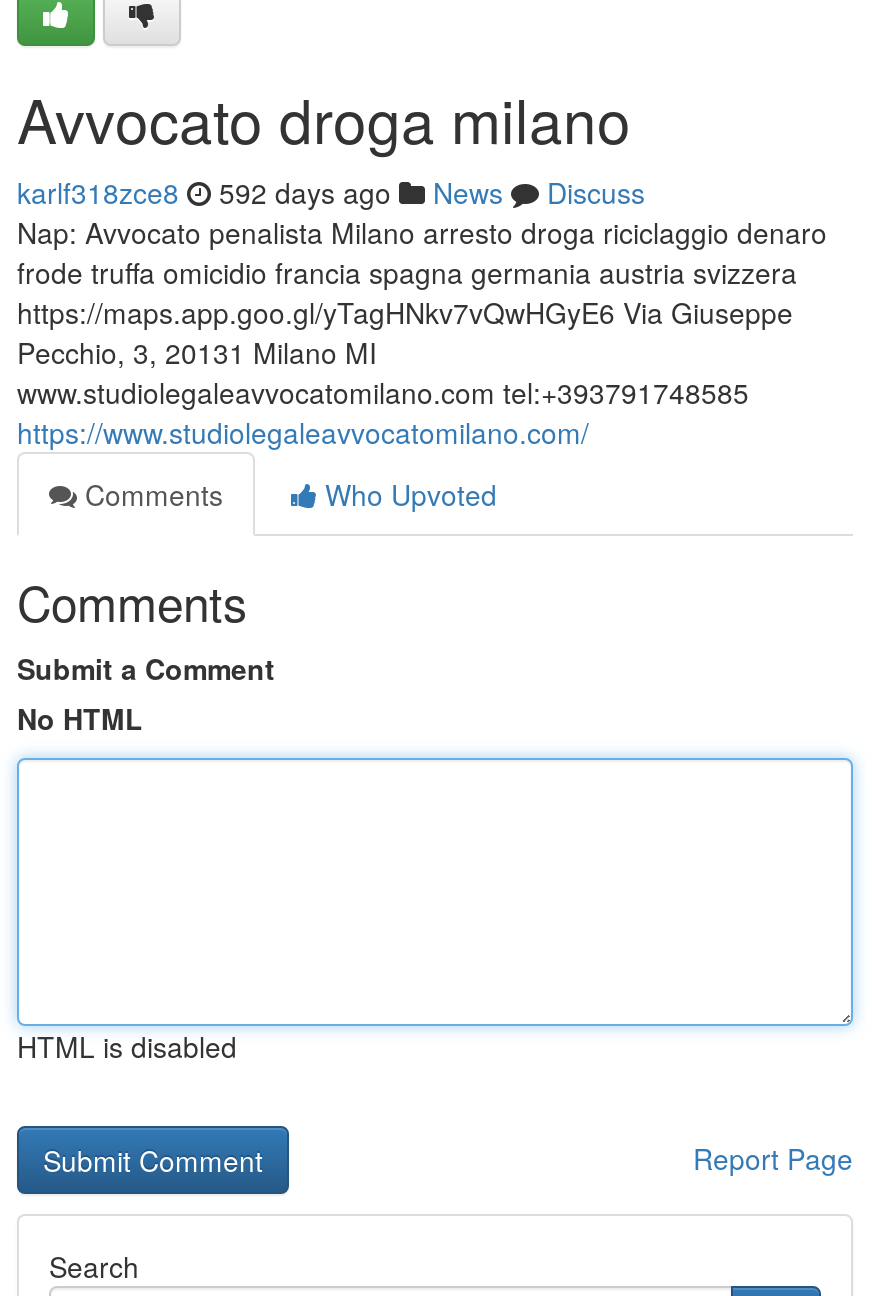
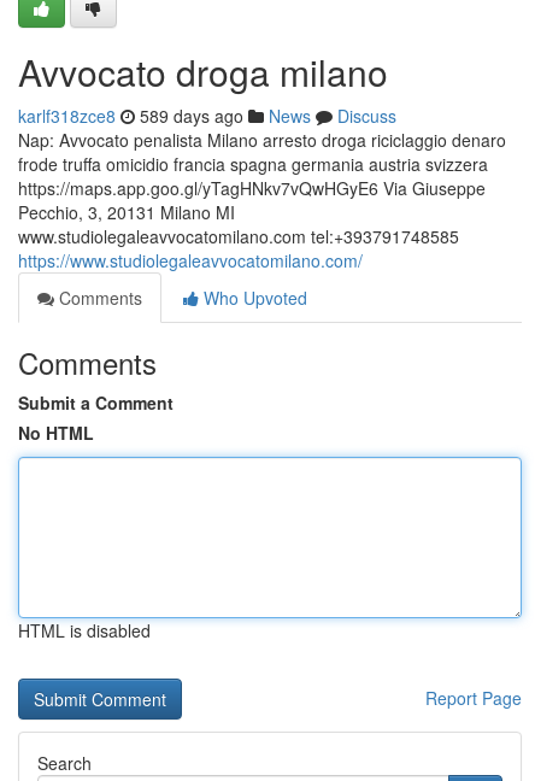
- karlf318zce8 592 days ago News Discuss
+ karlf318zce8 589 days ago News Discuss
